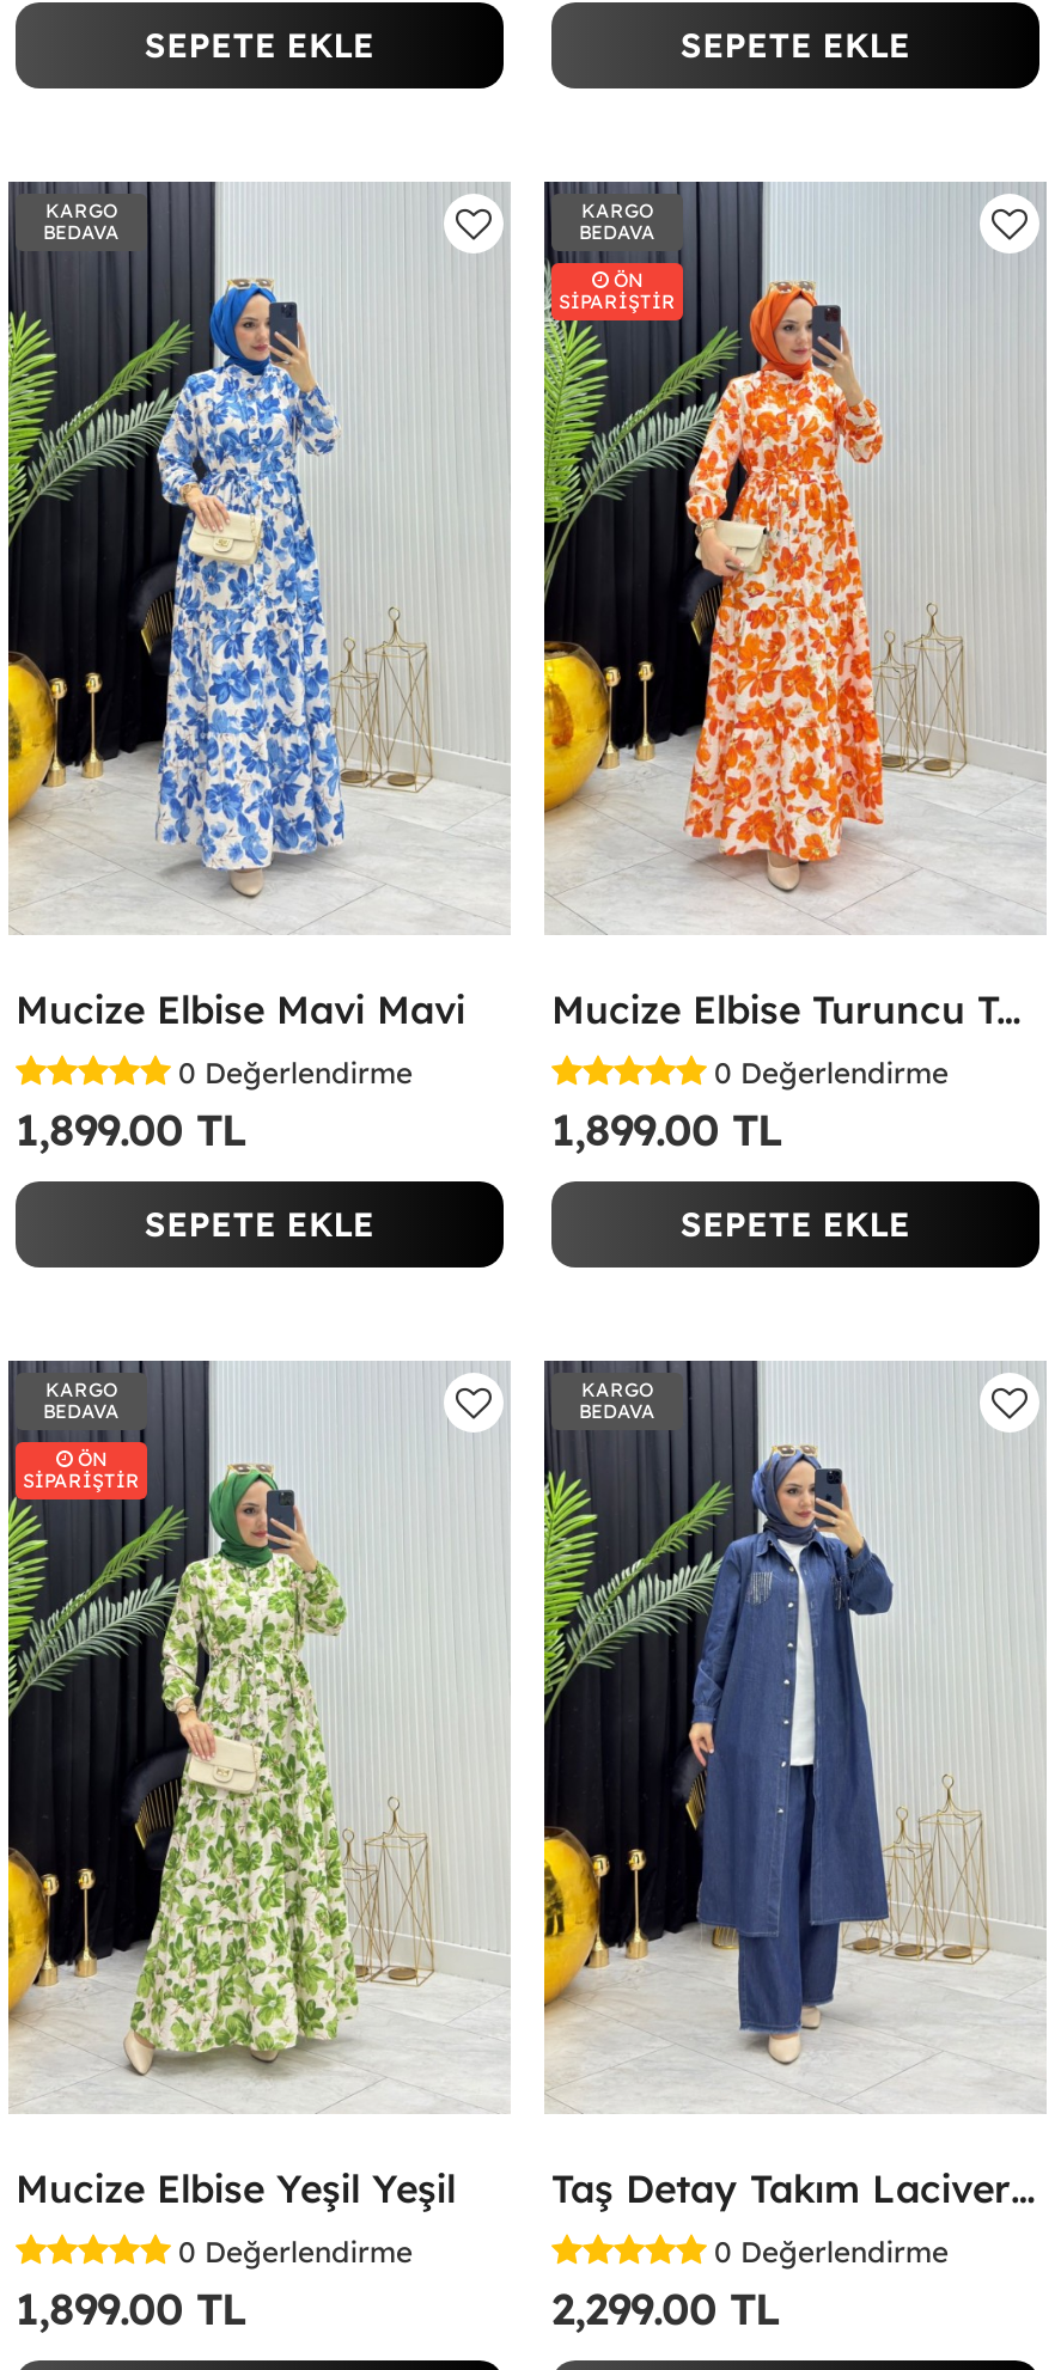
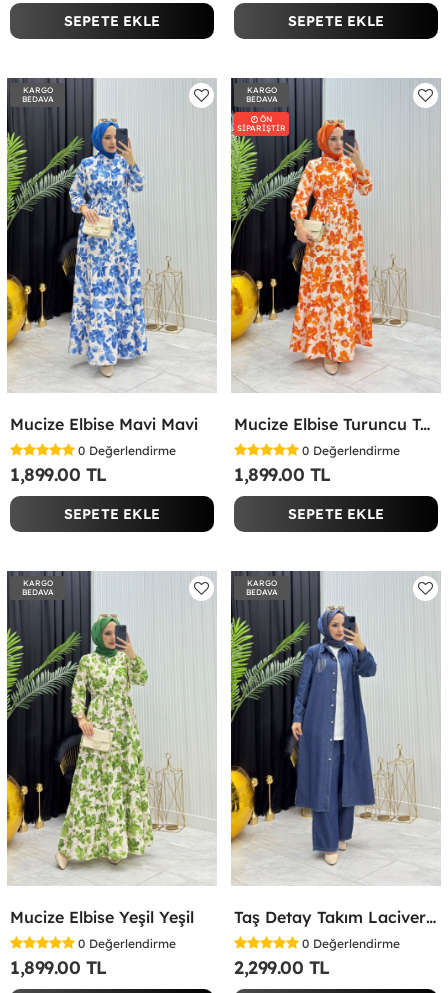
- ÖN
- SİPARİŞTİR
